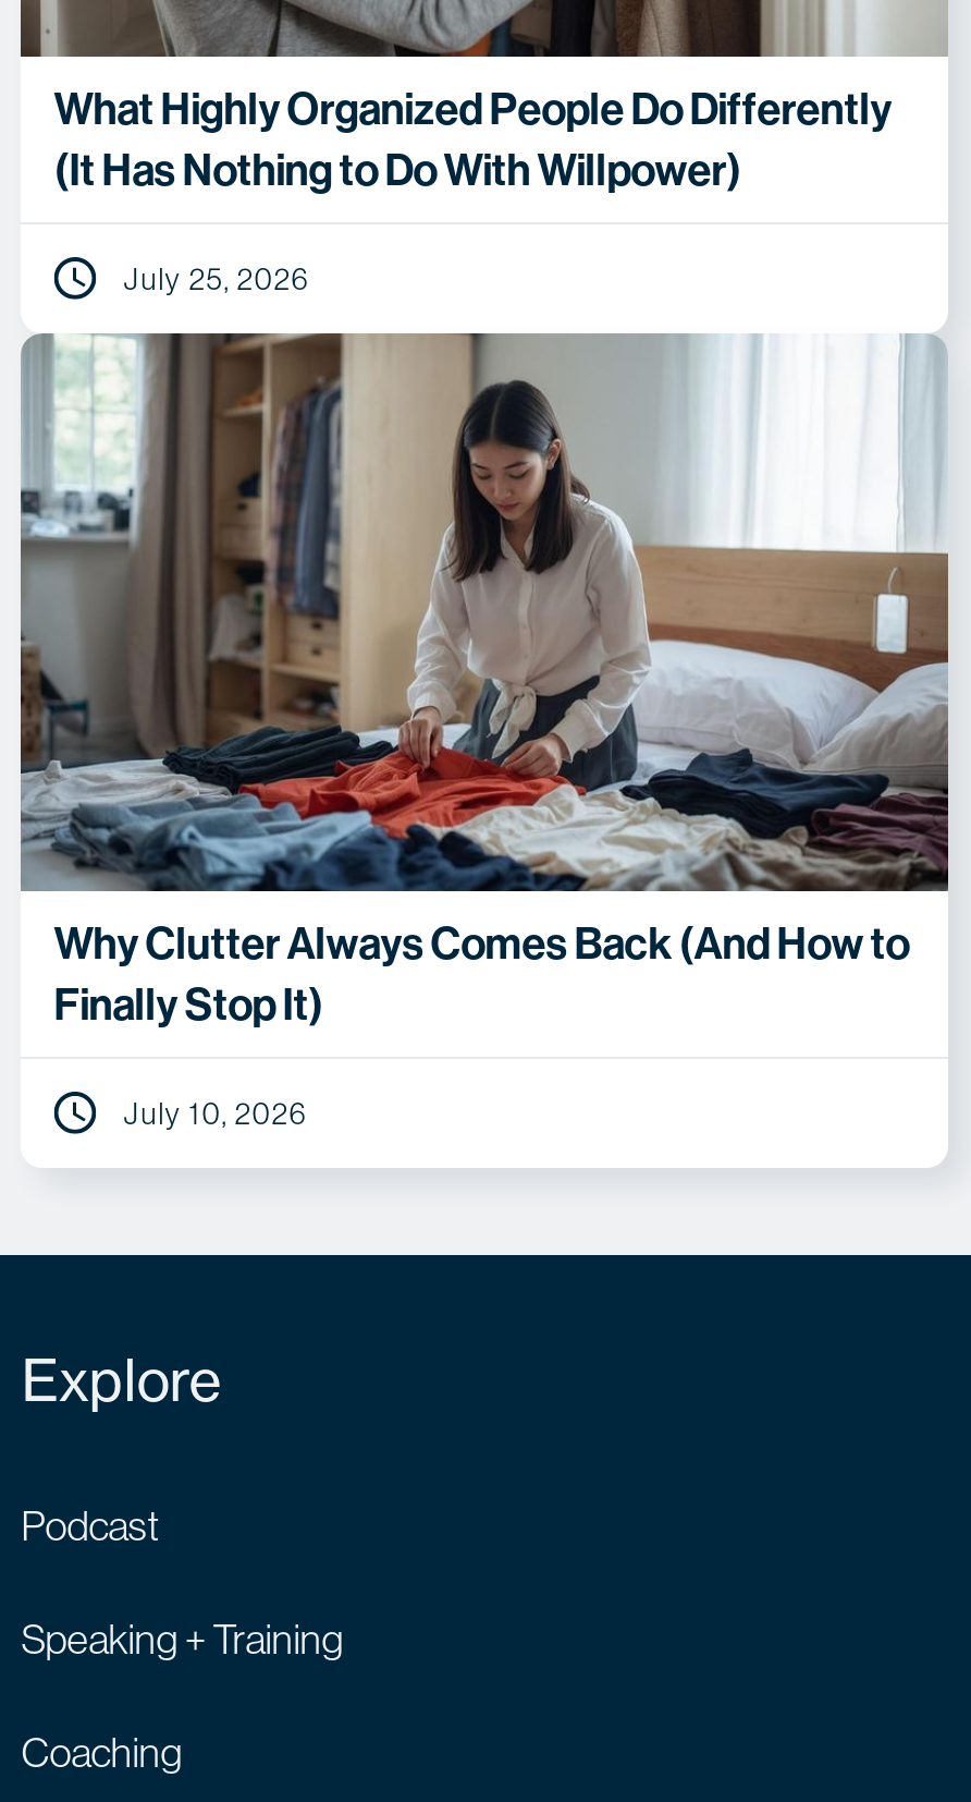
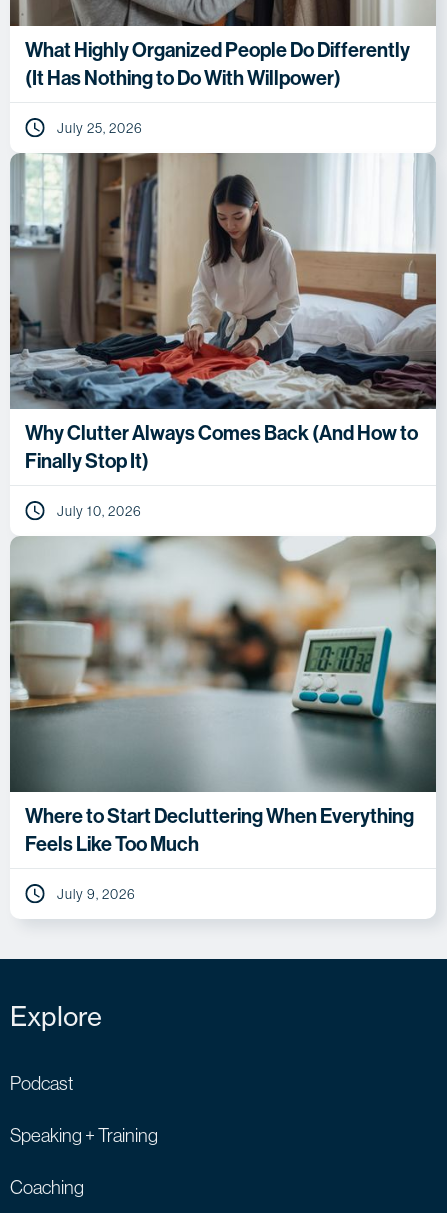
+ [image]
+ Where to Start Decluttering When Everything
+ Feels Like Too Much
+ July 9, 2026
